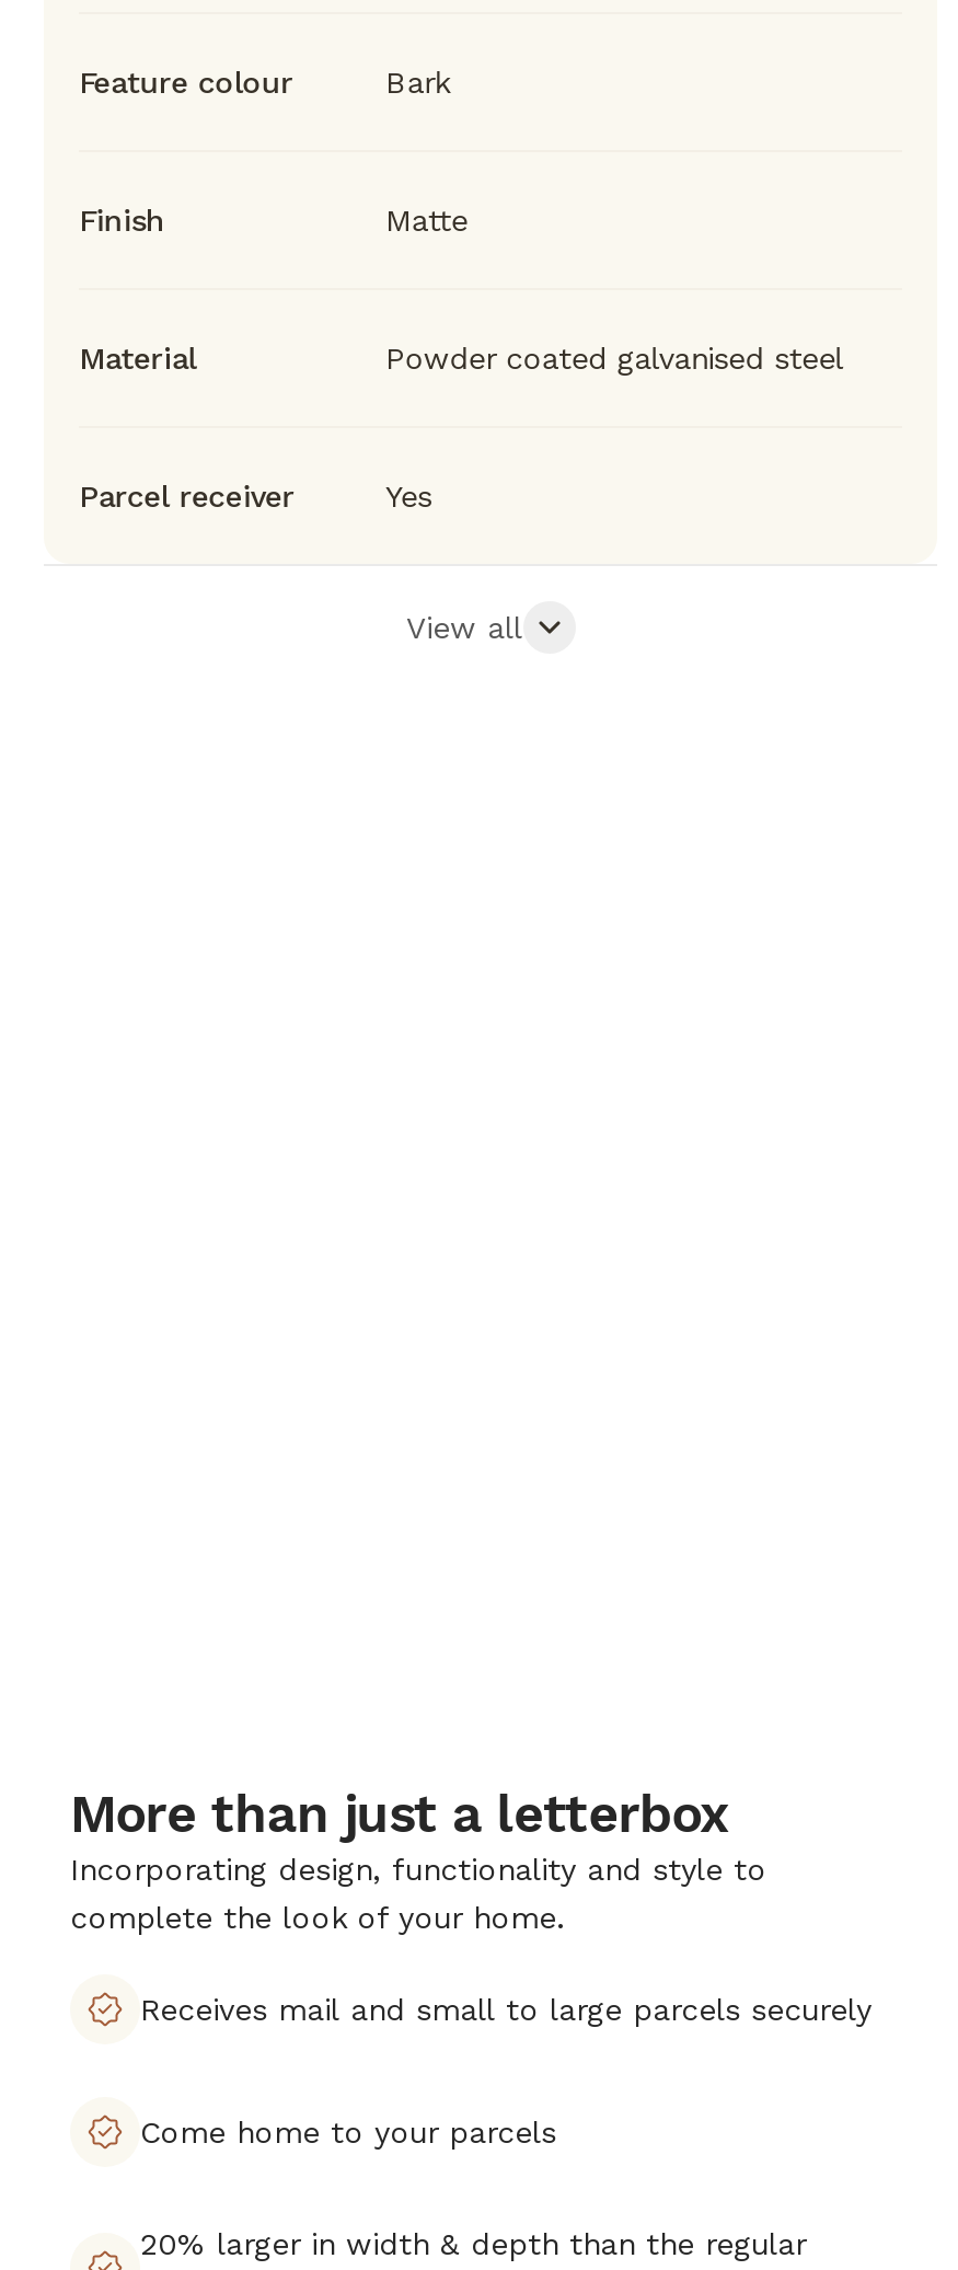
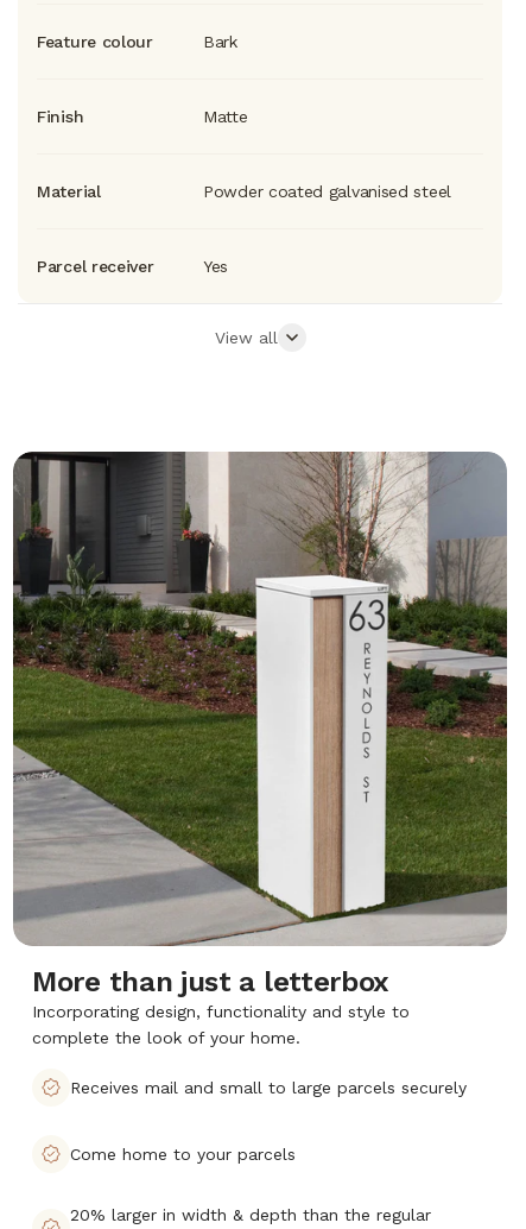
+ [image]
